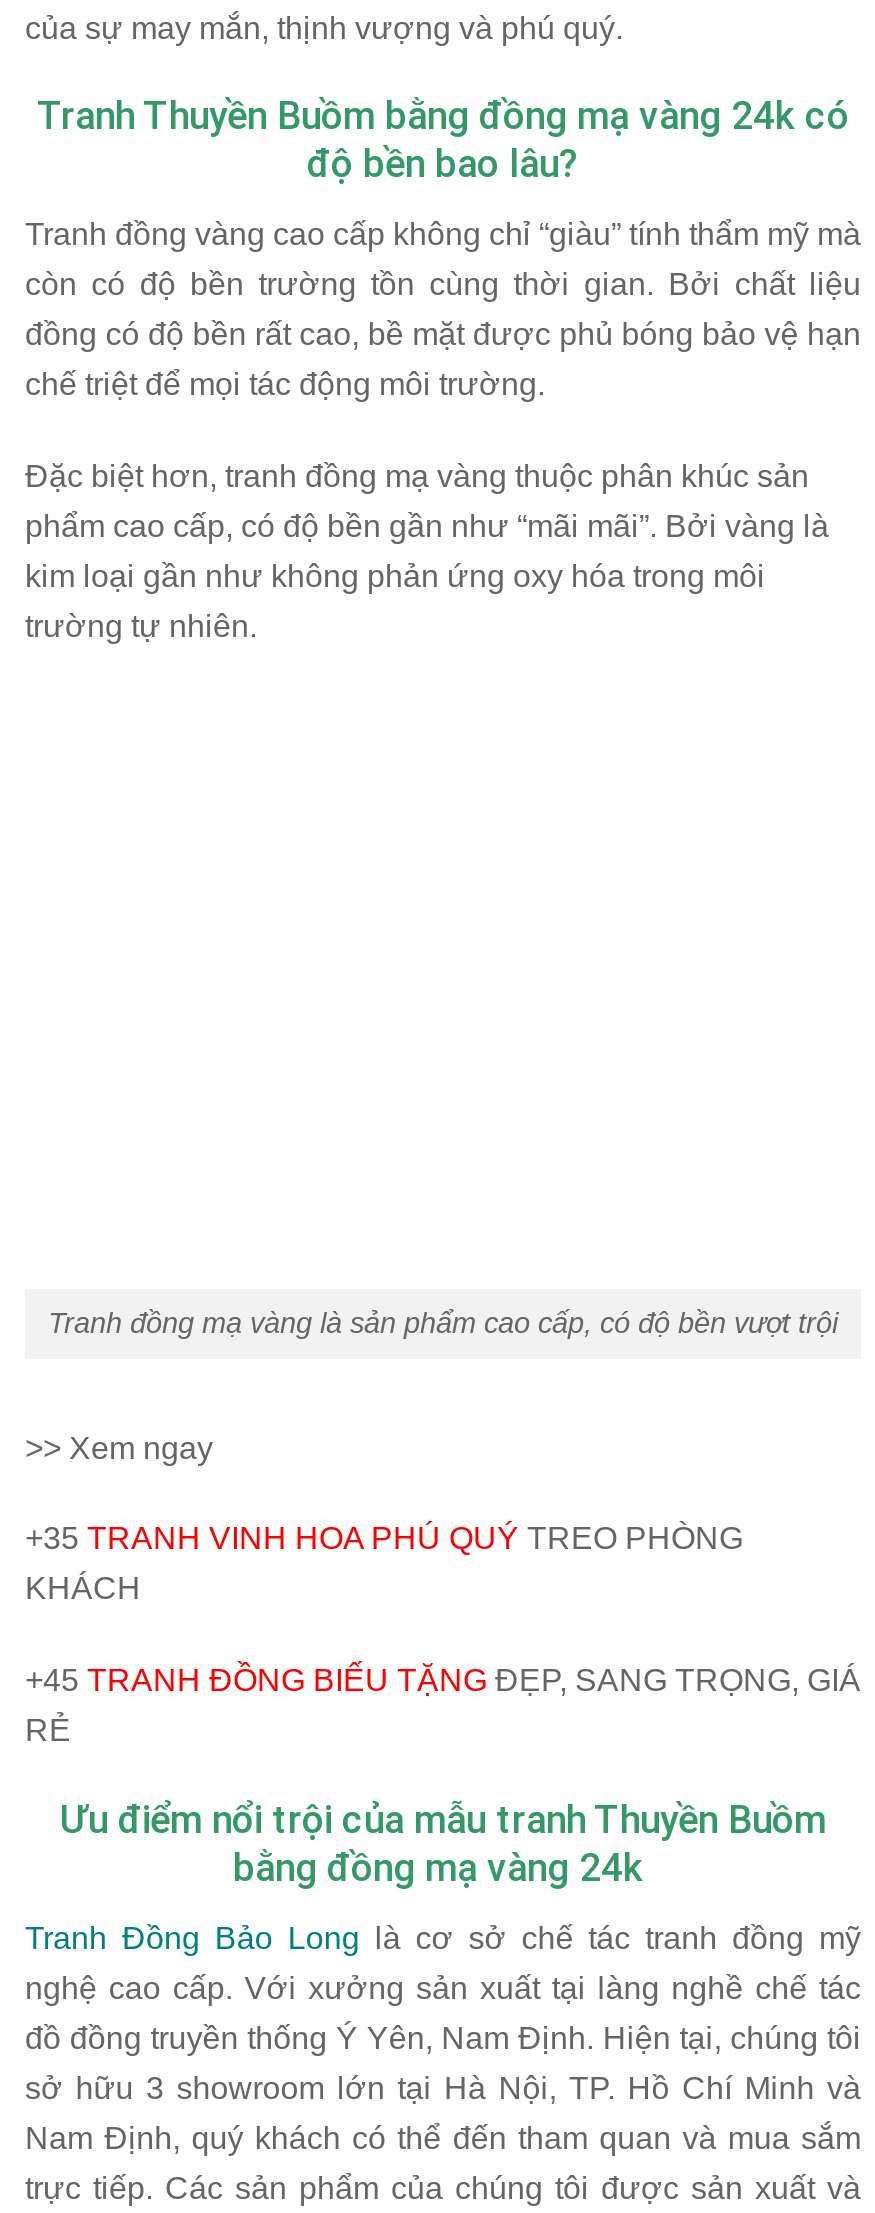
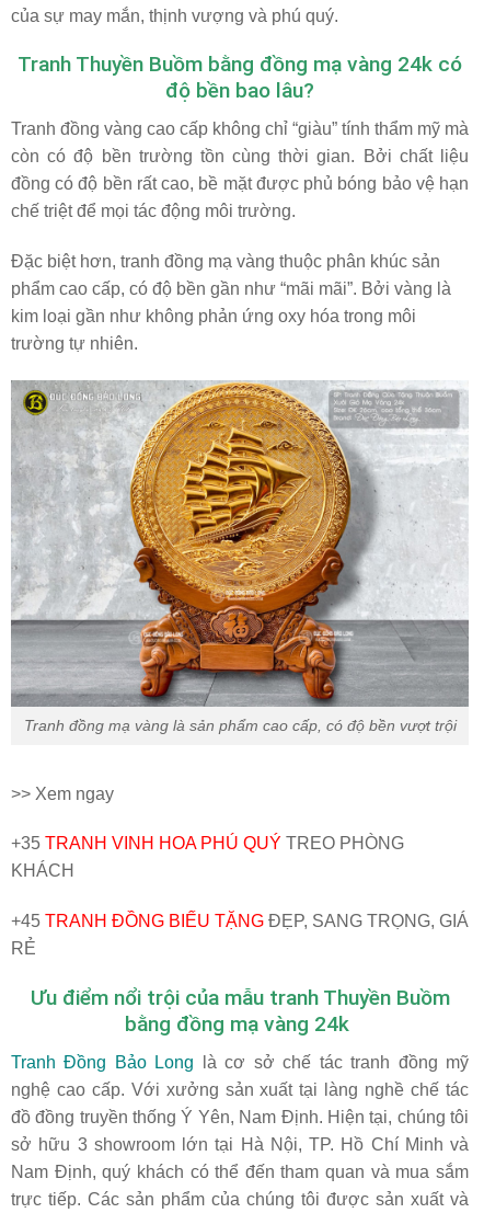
+ [image]
